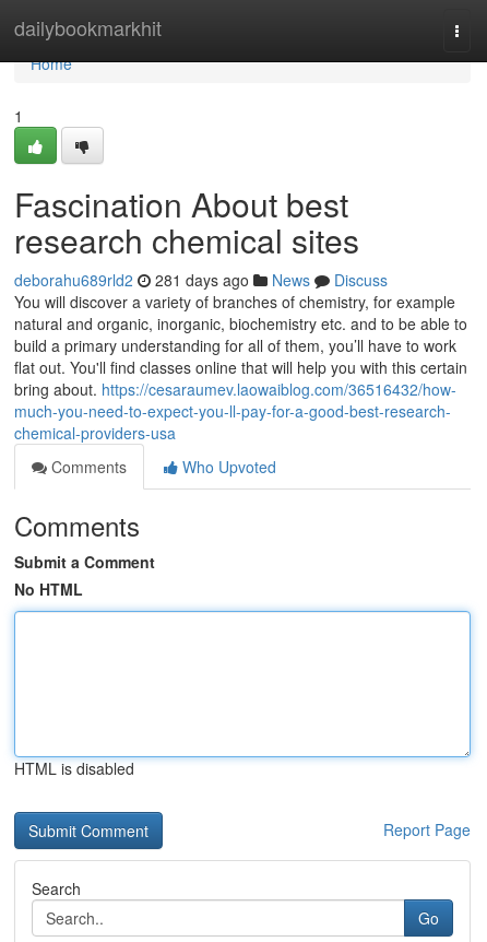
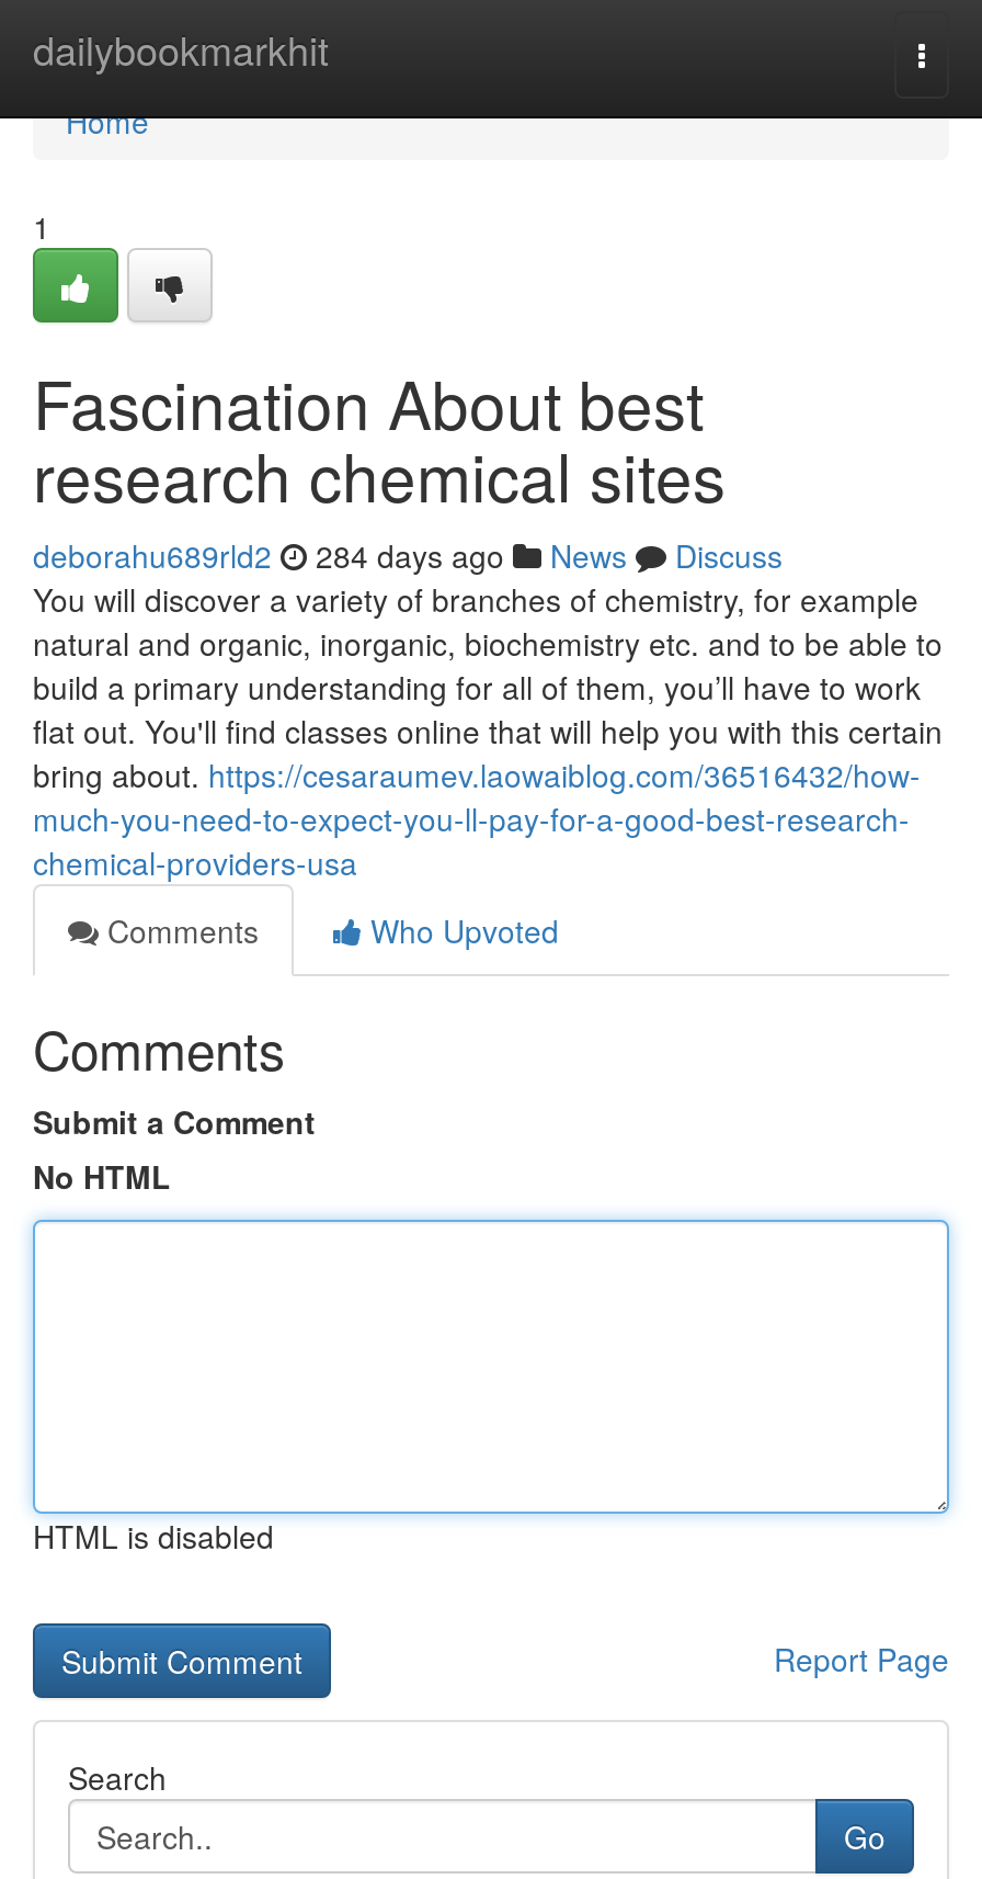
- deborahu689rld2 281 days ago News Discuss
+ deborahu689rld2 284 days ago News Discuss
